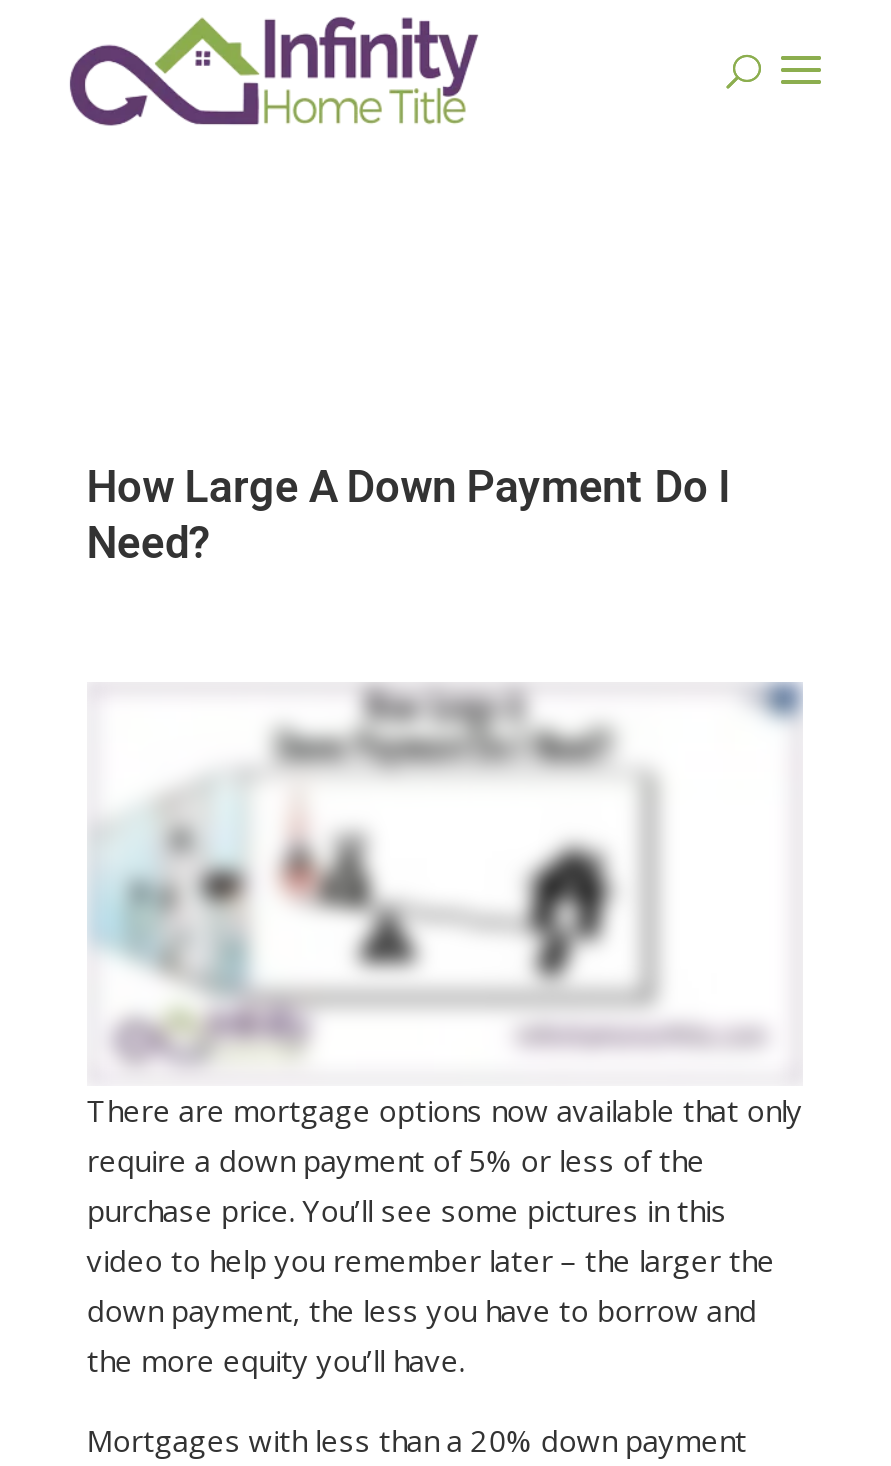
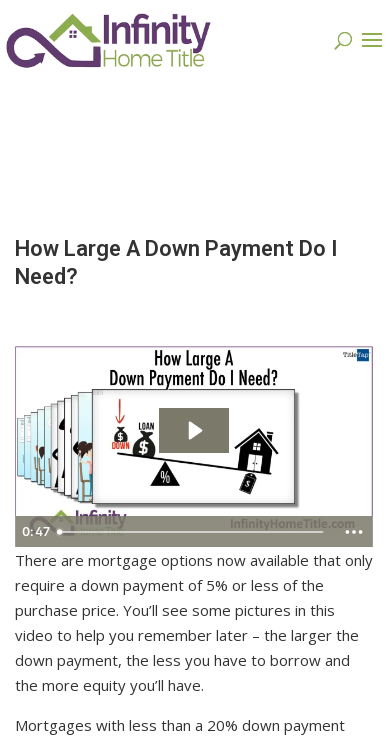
+ 0:47

- [image]
+ [image]
